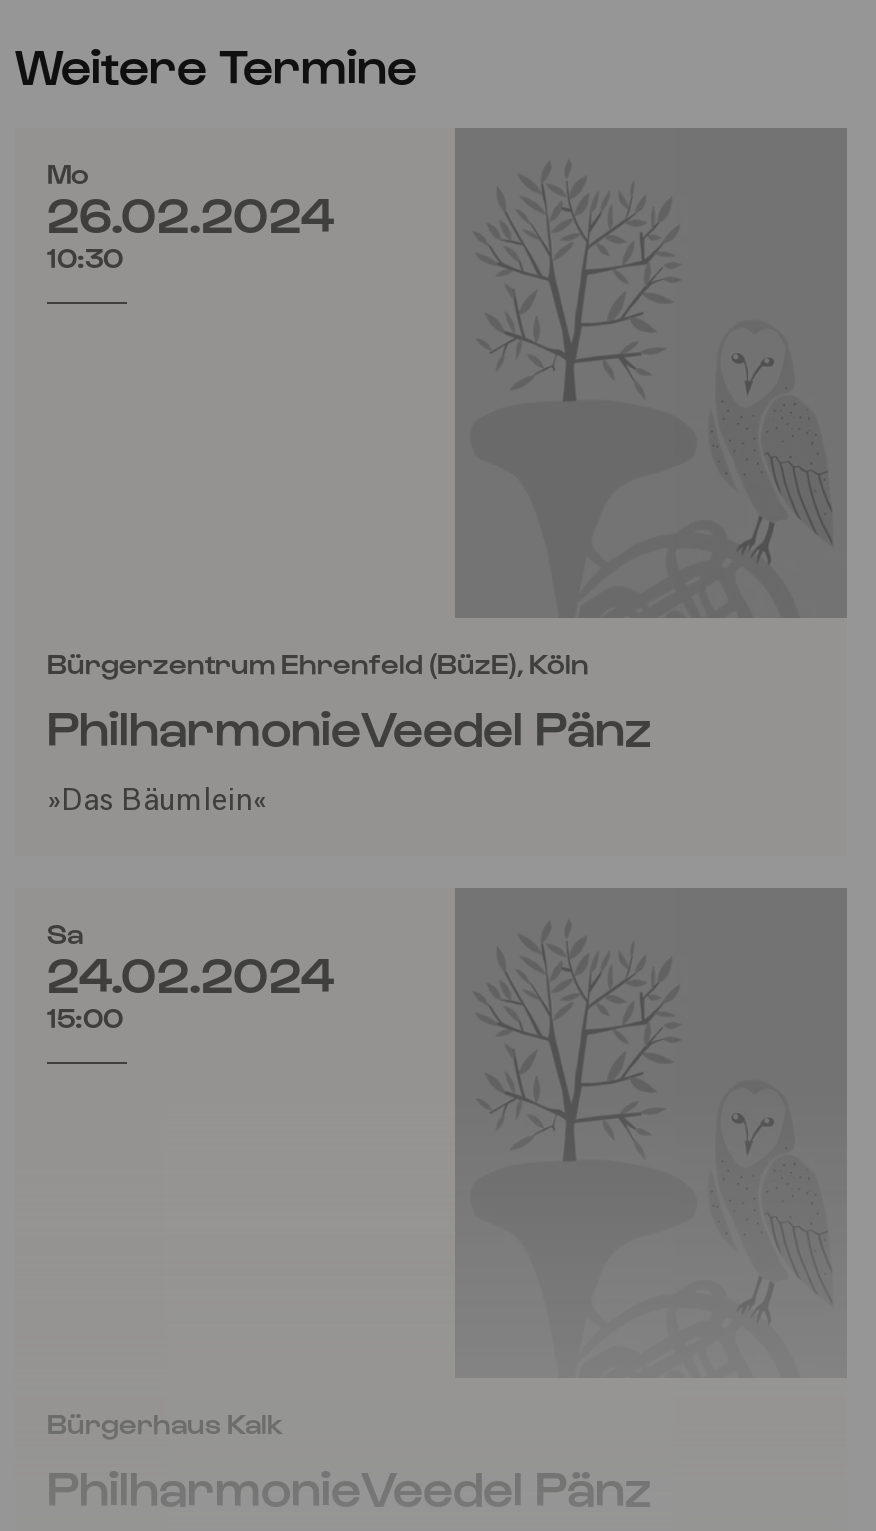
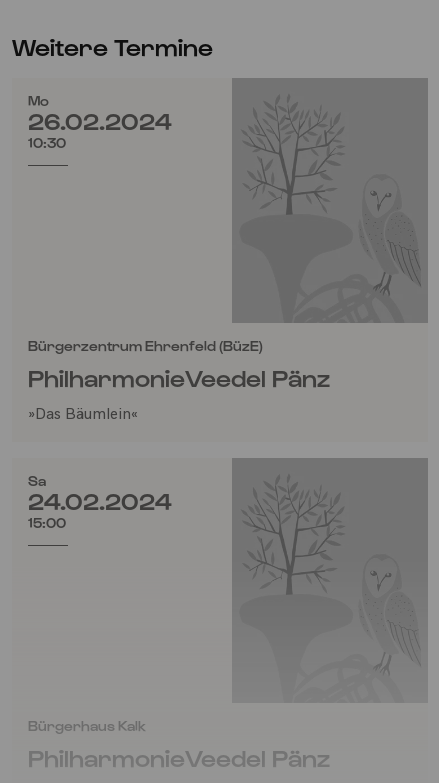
- Bürgerzentrum Ehrenfeld (BüzE), Köln
+ Bürgerzentrum Ehrenfeld (BüzE)
